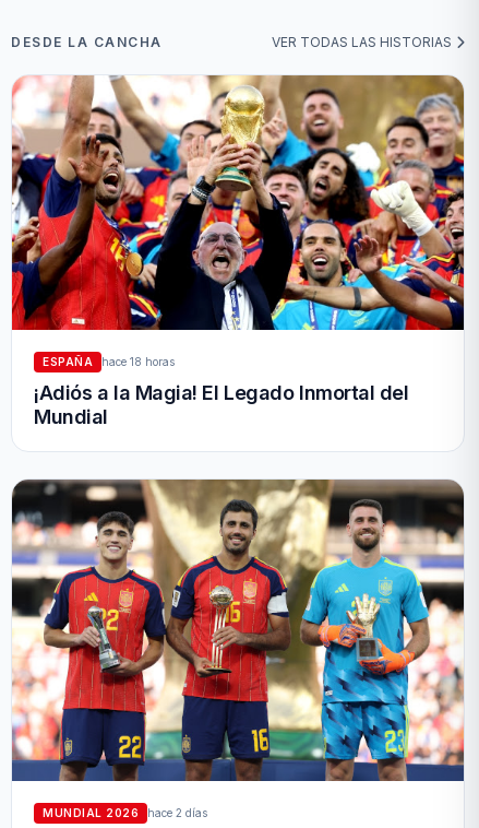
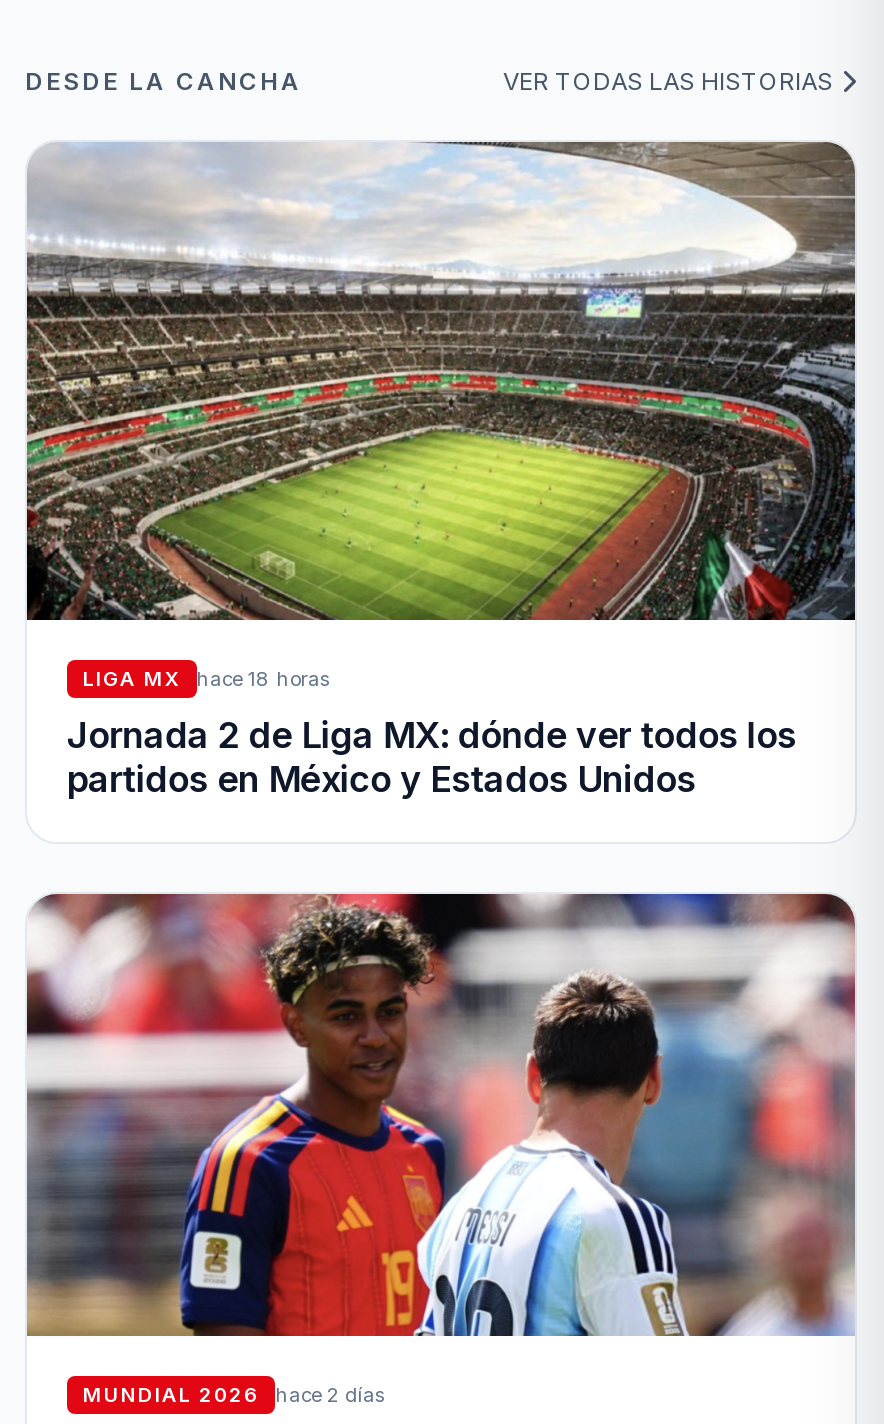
- [image]
- ESPAÑA
+ [image]
+ LIGA MX

- ¡Adiós a la Magia! El Legado Inmortal del
- Mundial
+ Jornada 2 de Liga MX: dónde ver todos los
+ partidos en México y Estados Unidos

- [image]
+ [image]
